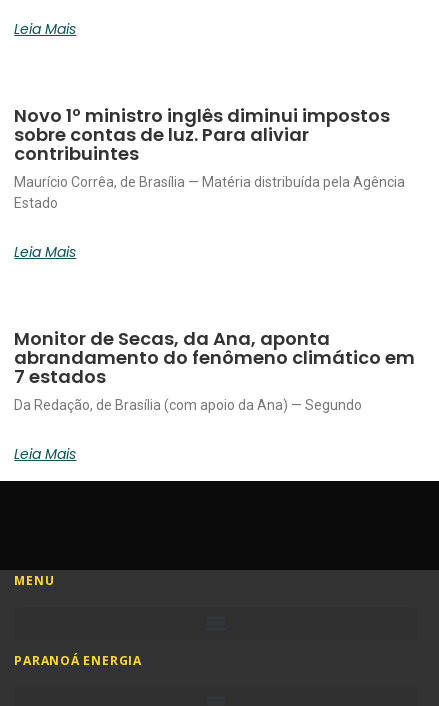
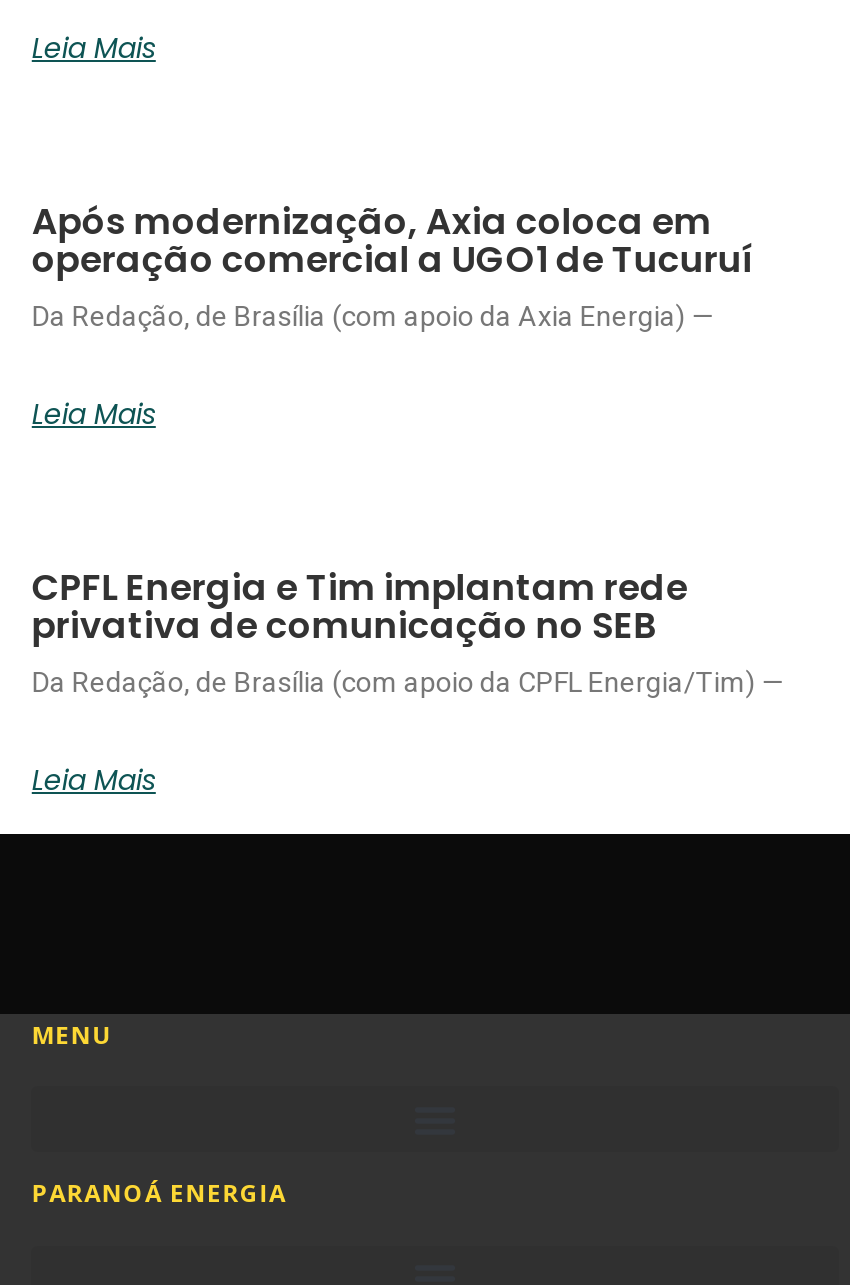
- Novo 1º ministro inglês diminui impostos
- sobre contas de luz. Para aliviar
- contribuintes
- Maurício Corrêa, de Brasília — Matéria distribuída pela Agência
- Estado
+ Após modernização, Axia coloca em
+ operação comercial a UGO1 de Tucuruí
+ Da Redação, de Brasília (com apoio da Axia Energia) —

- Monitor de Secas, da Ana, aponta
- abrandamento do fenômeno climático em
- 7 estados
- Da Redação, de Brasília (com apoio da Ana) — Segundo
+ CPFL Energia e Tim implantam rede
+ privativa de comunicação no SEB
+ Da Redação, de Brasília (com apoio da CPFL Energia/Tim) —
